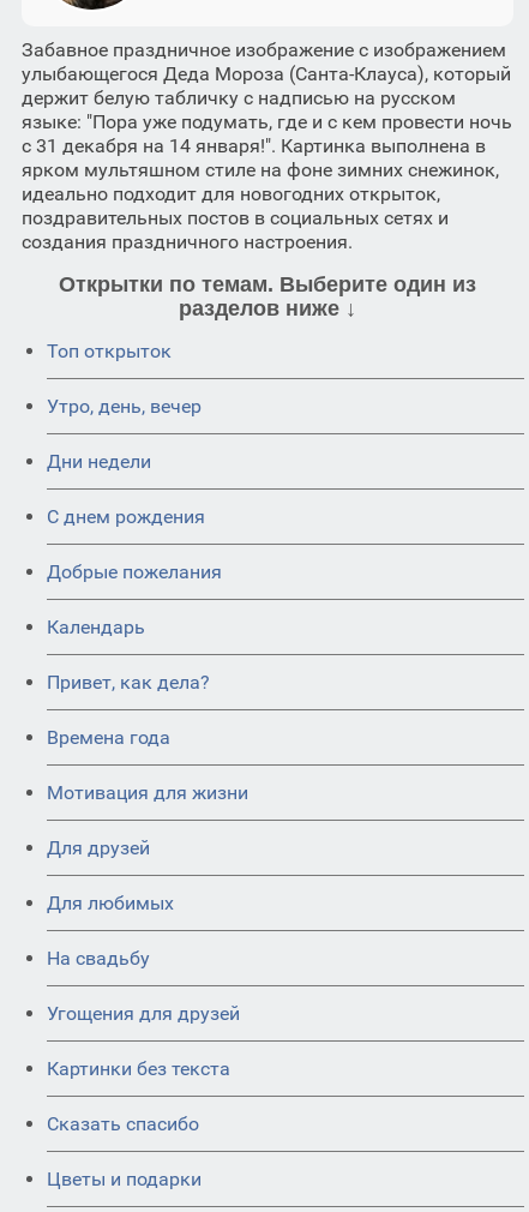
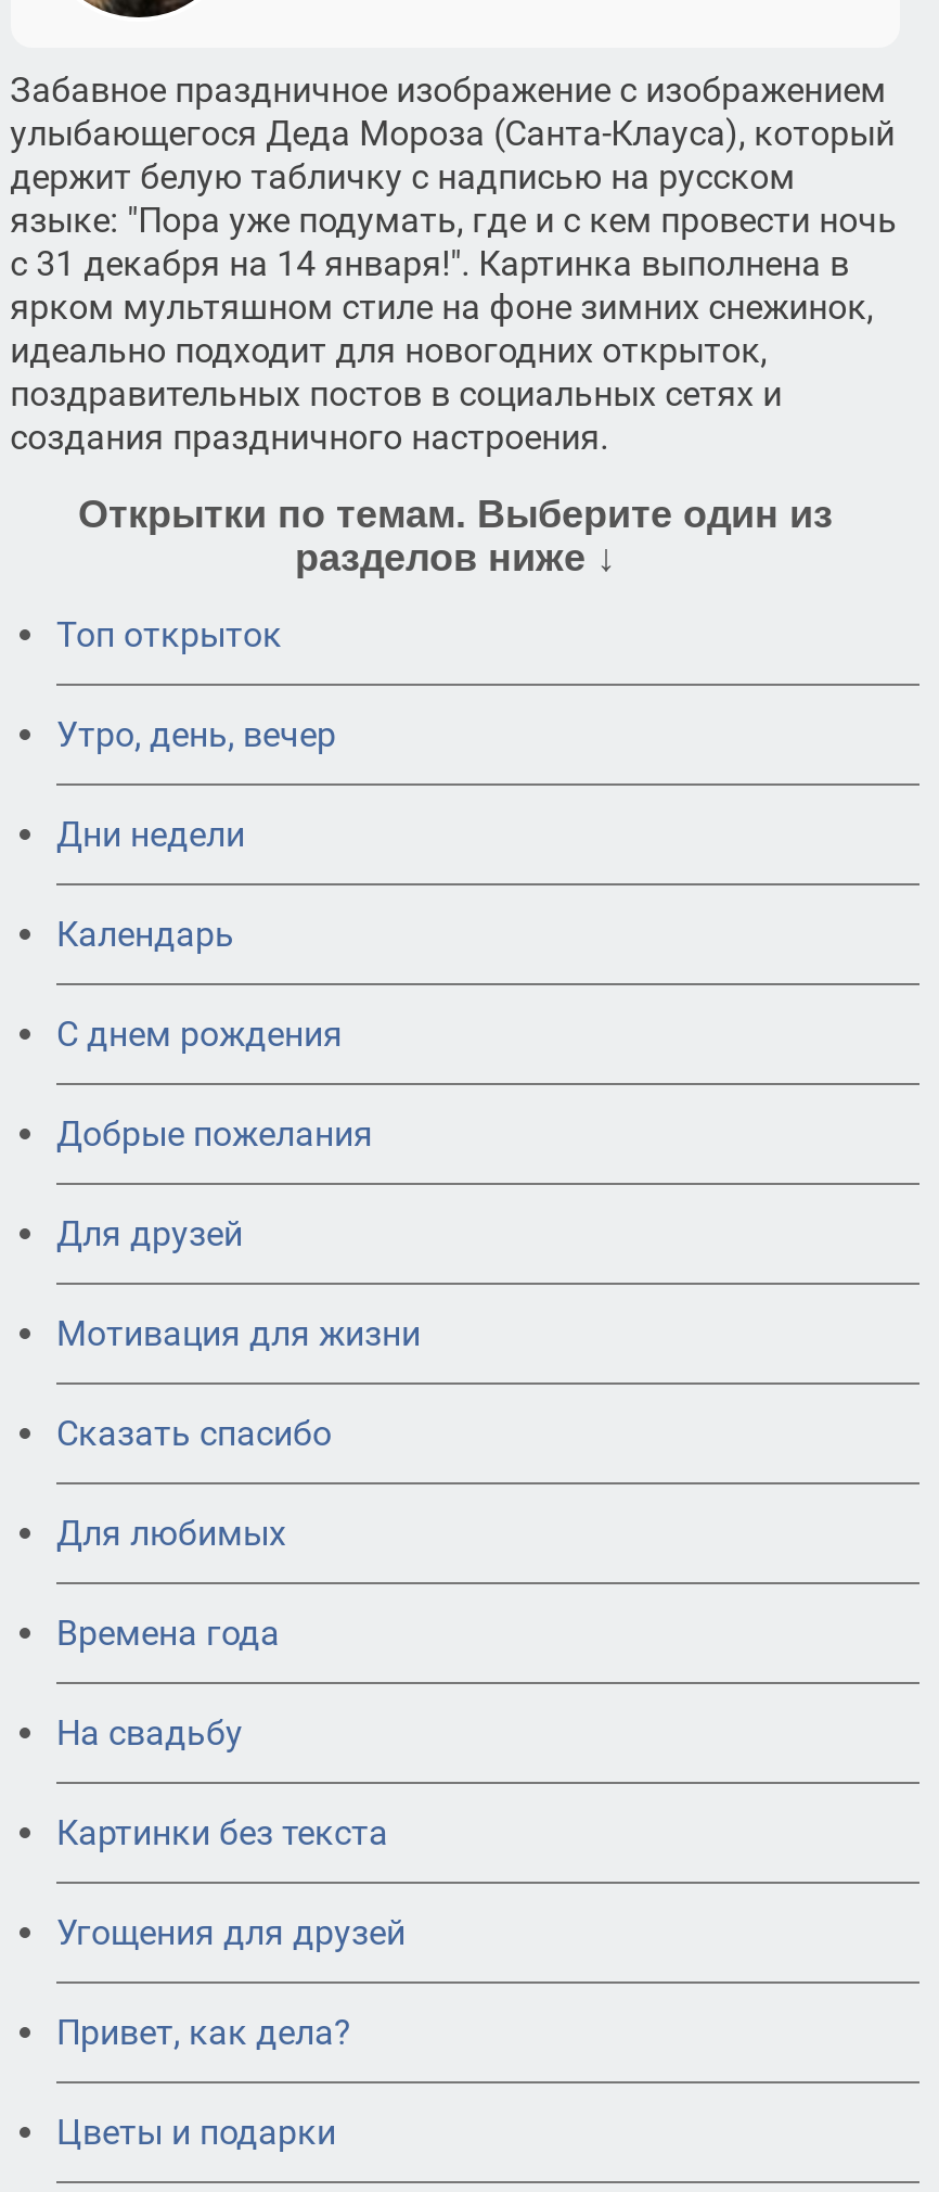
moved down: C днем рождения | Добрые пожелания

moved up: Календарь

moved down: Привет, как дела?

moved up: Времена года | Мотивация для жизни | Для друзей | Для любимых | На свадьбу | Угощения для друзей | Картинки без текста | Сказать спасибо
